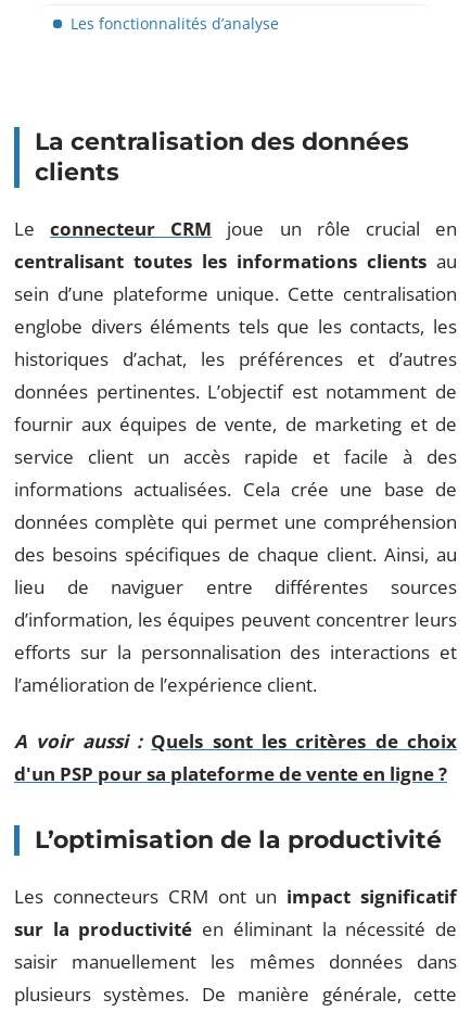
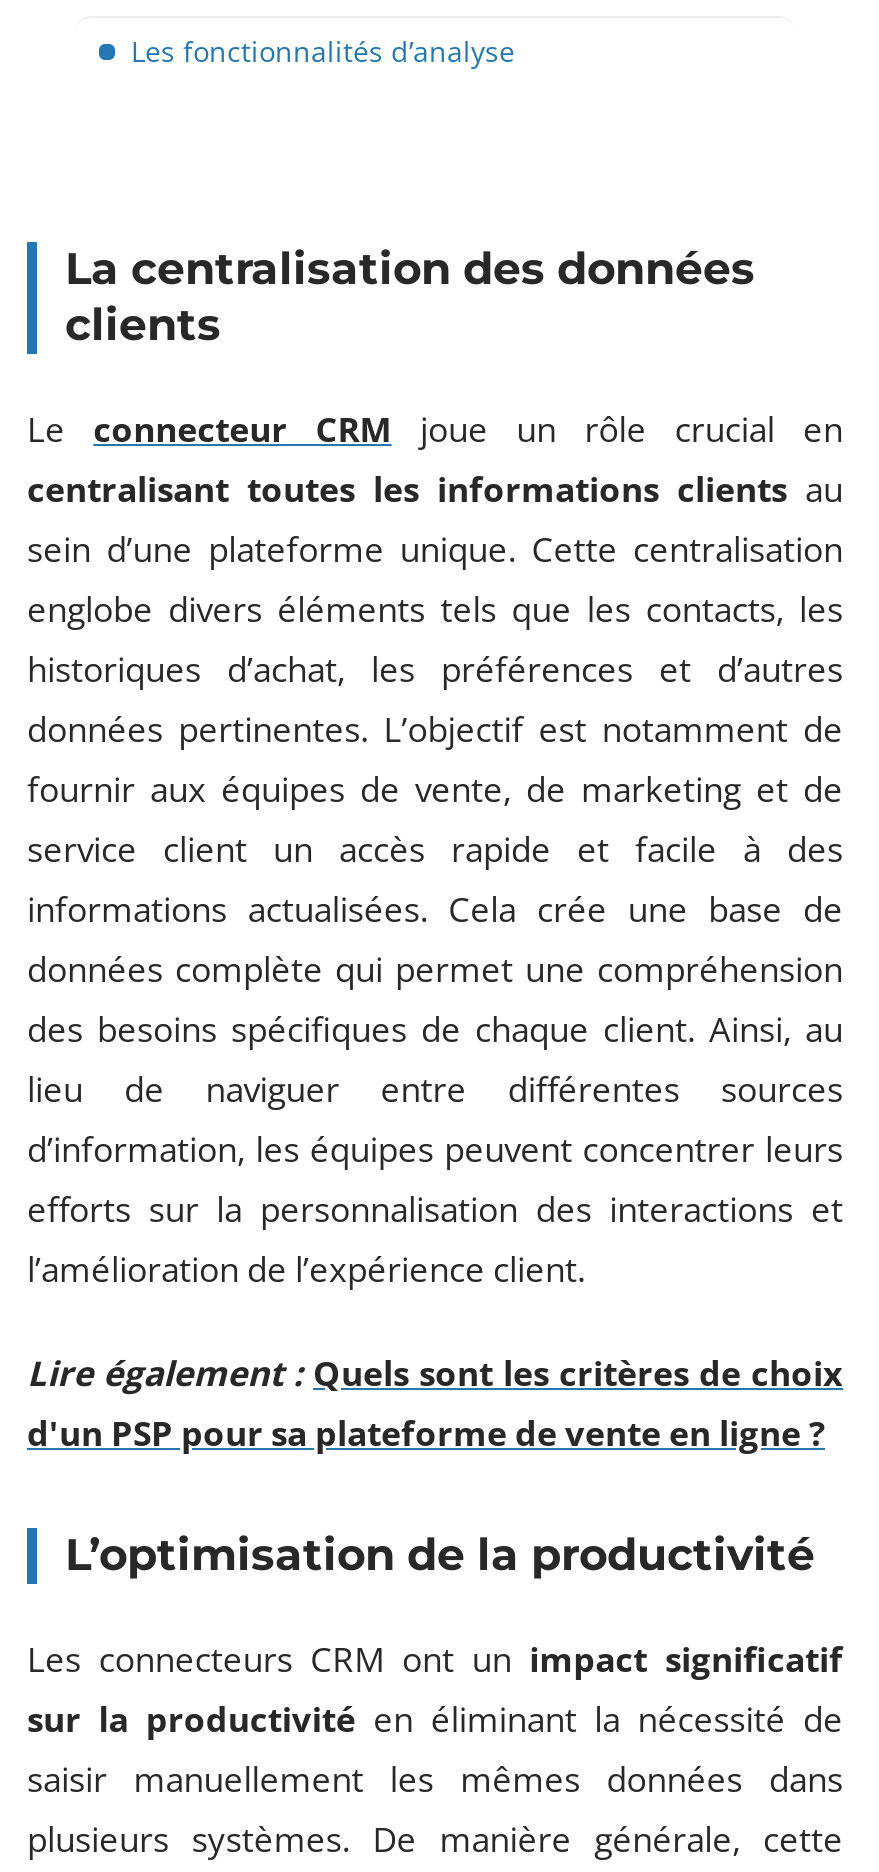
- A voir aussi : Quels sont les critères de choix
+ Lire également : Quels sont les critères de choix
